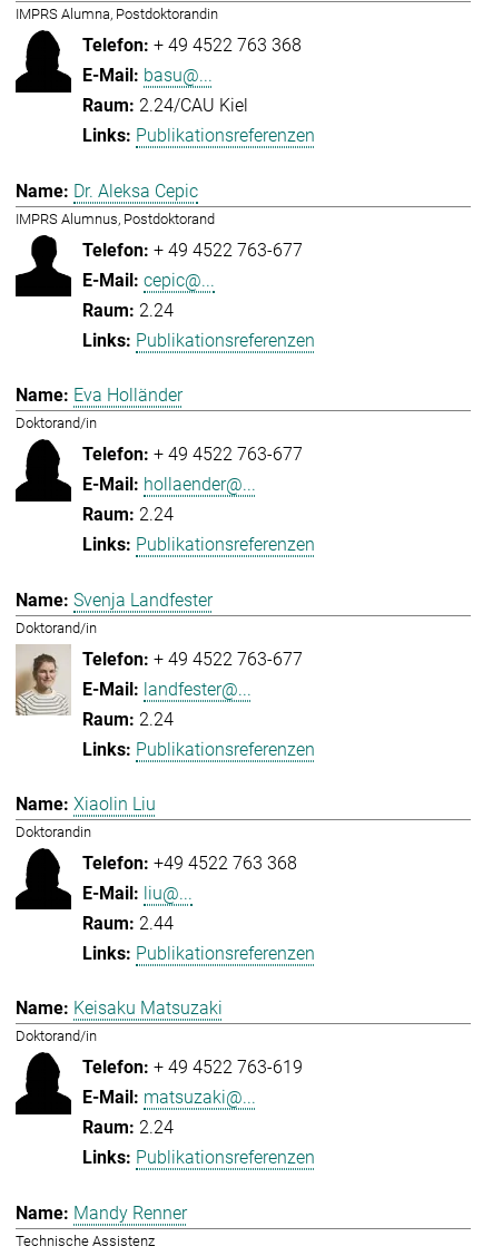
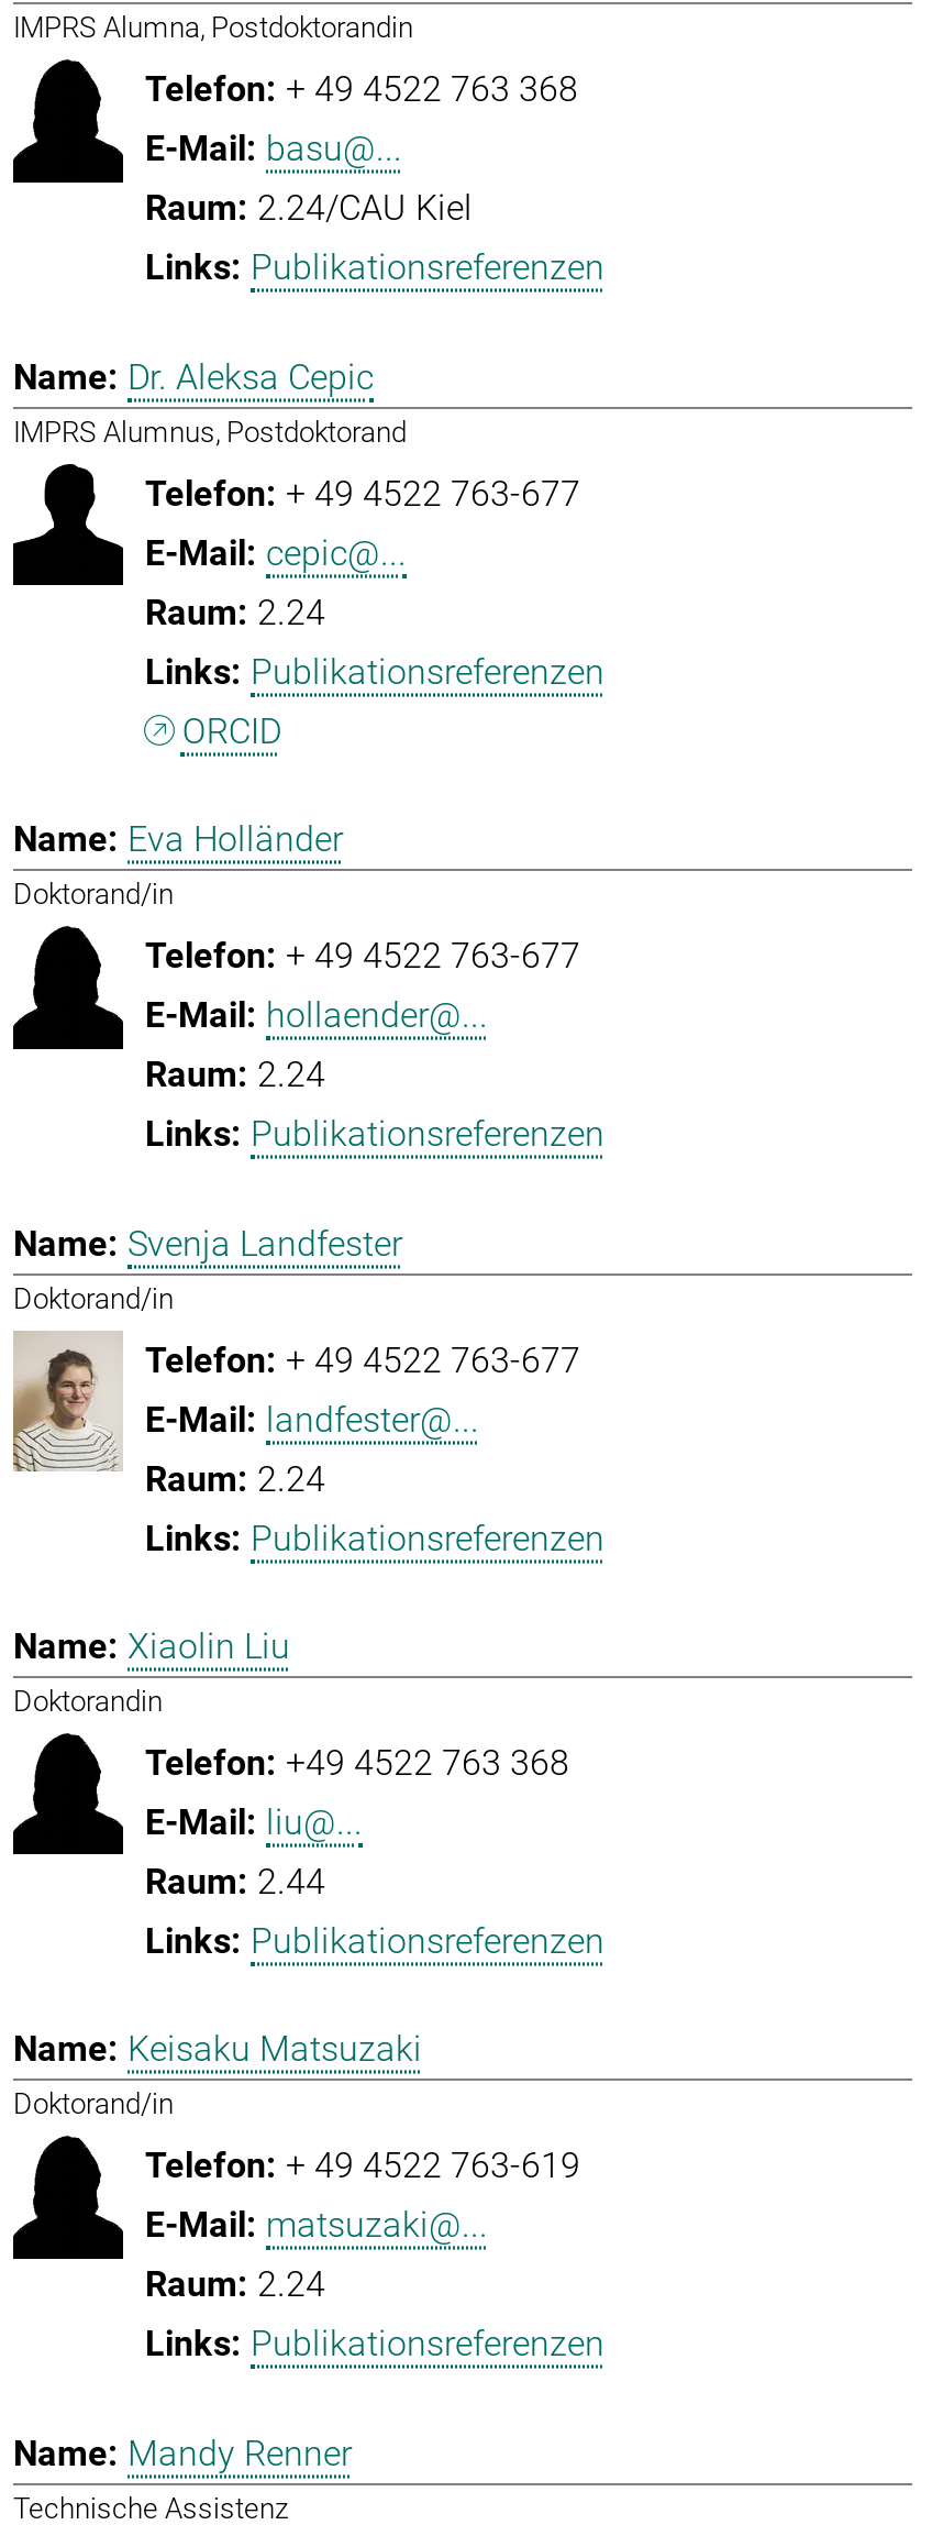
+ ORCID
